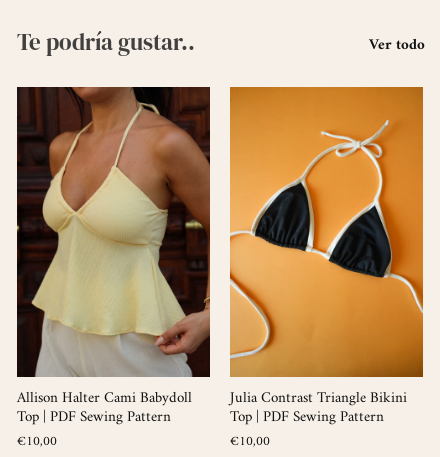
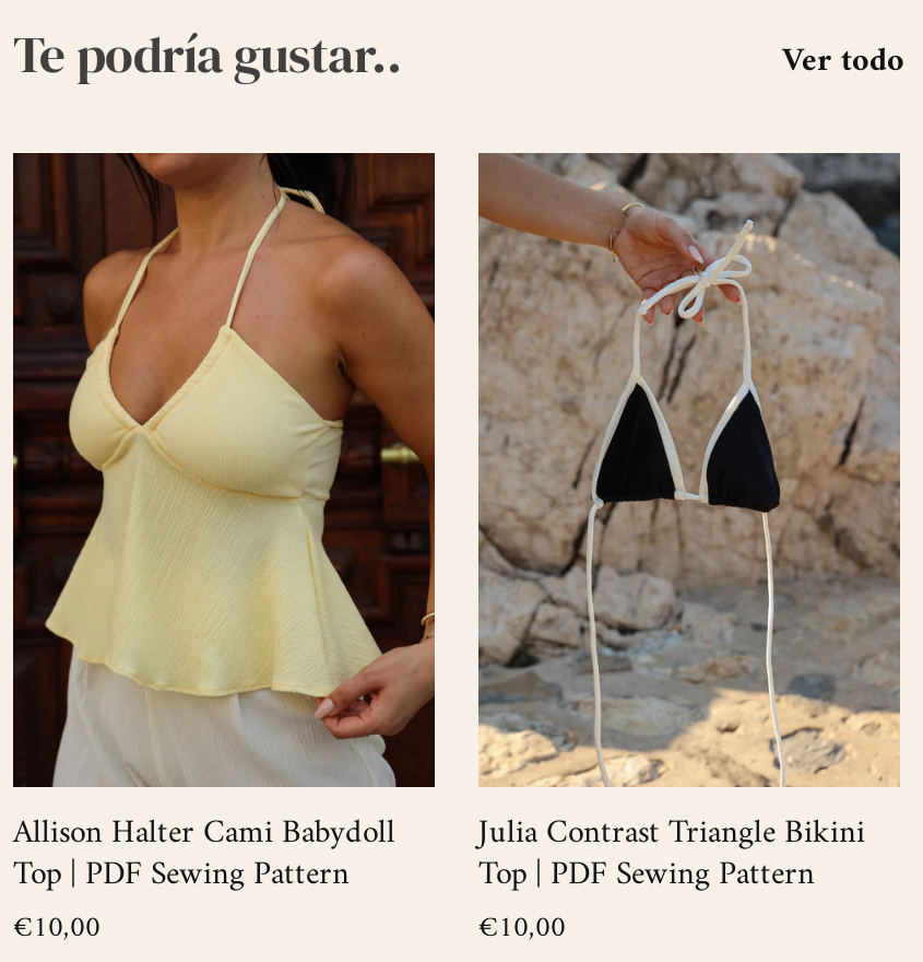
- [image]
+ [image]
